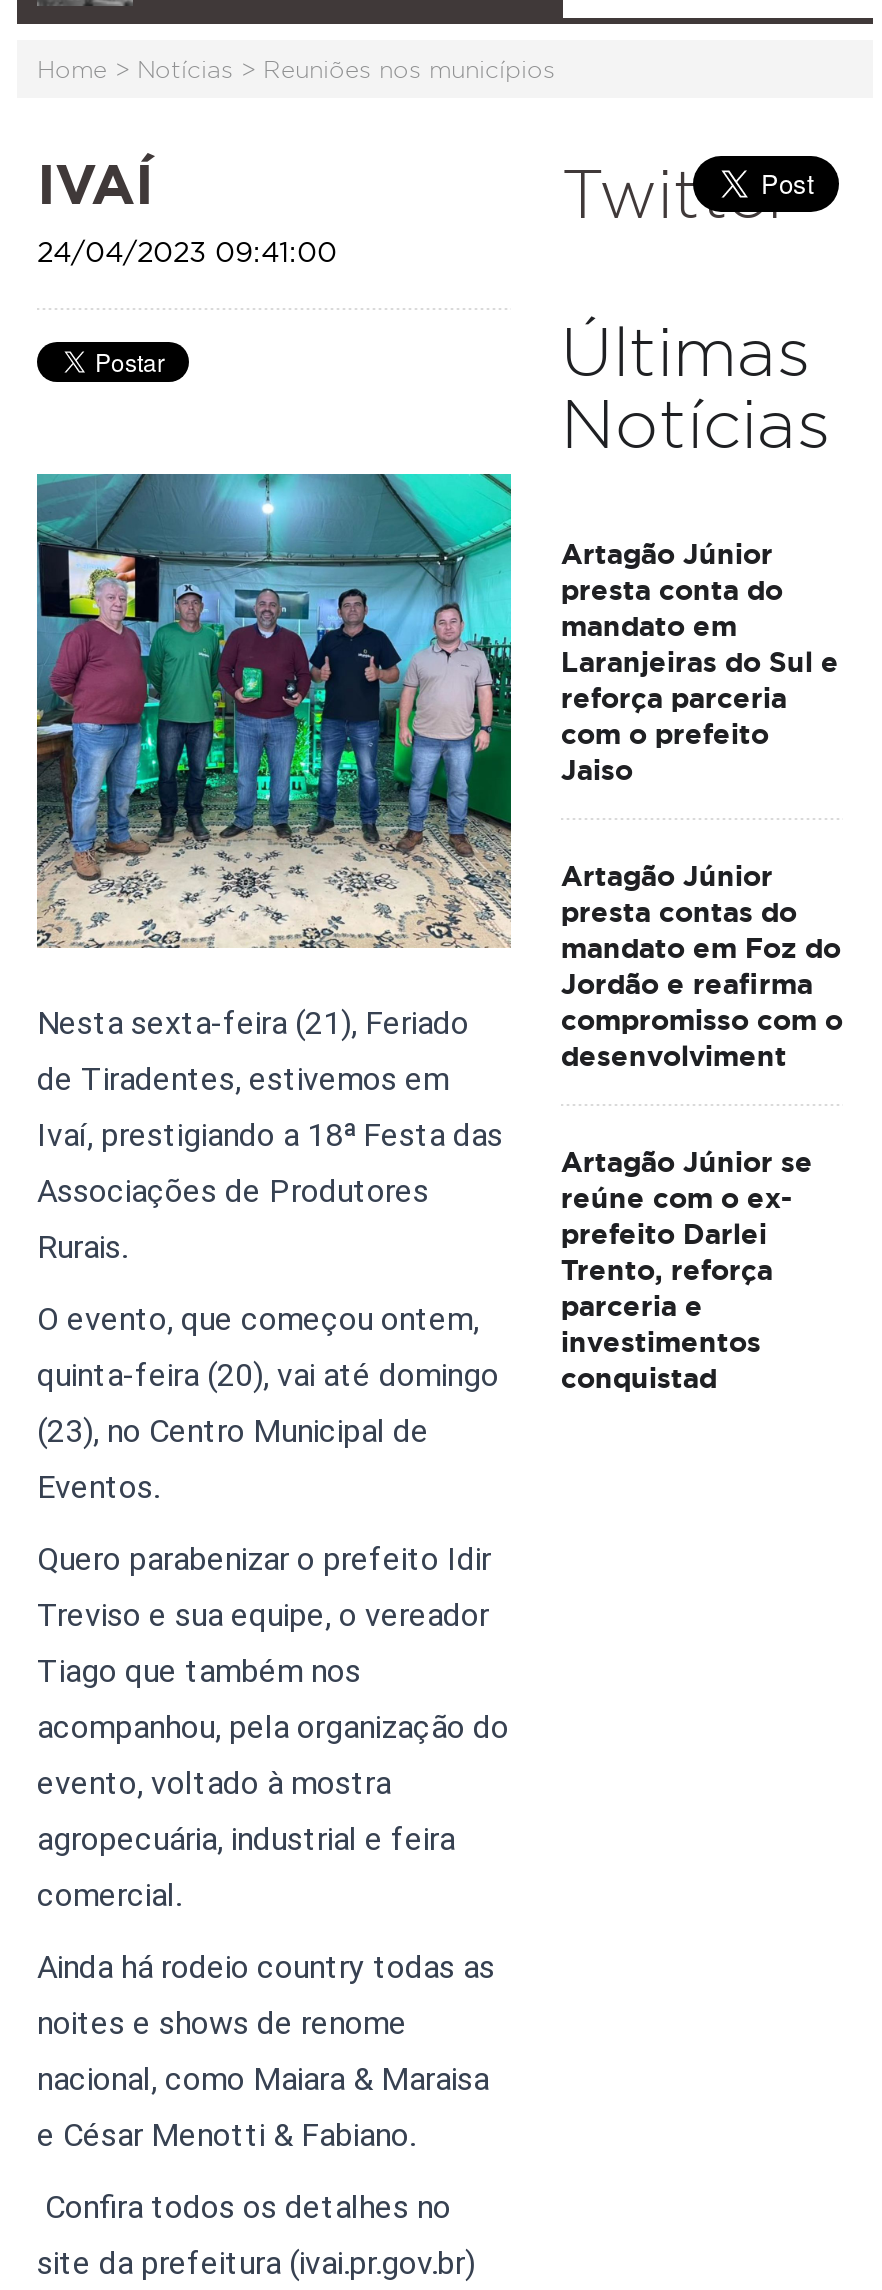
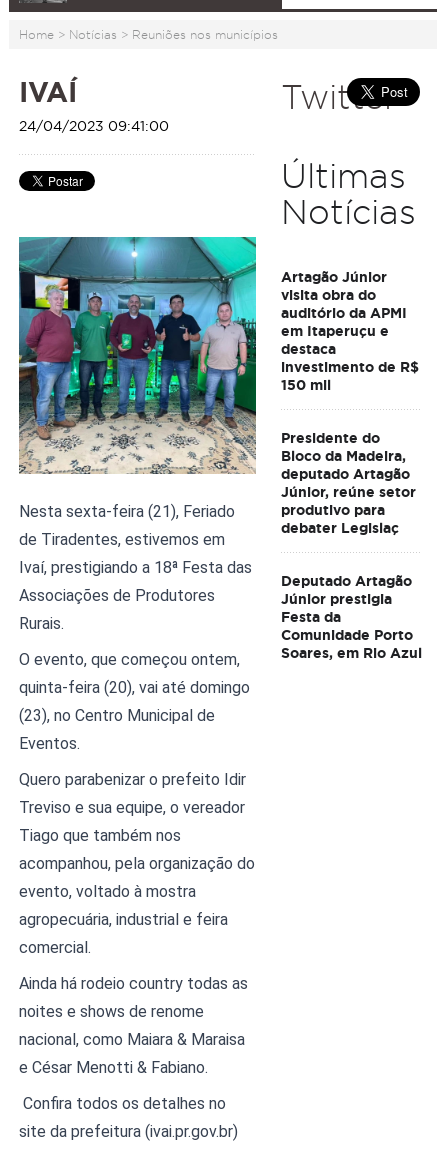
- presta conta do
- mandato em
- Laranjeiras do Sul e
- reforça parceria
- com o prefeito
- Jaiso
+ visita obra do
+ auditório da APMI
+ em Itaperuçu e
+ destaca
+ investimento de R$
+ 150 mil

- Artagão Júnior
- presta contas do
- mandato em Foz do
- Jordão e reafirma
- compromisso com o
- desenvolviment
+ Presidente do
+ Bloco da Madeira,
+ deputado Artagão
+ Júnior, reúne setor
+ produtivo para
+ debater Legislaç

- Artagão Júnior se
- reúne com o ex-
- prefeito Darlei
- Trento, reforça
- parceria e
- investimentos
- conquistad
+ Deputado Artagão
+ Júnior prestigia
+ Festa da
+ Comunidade Porto
+ Soares, em Rio Azul
